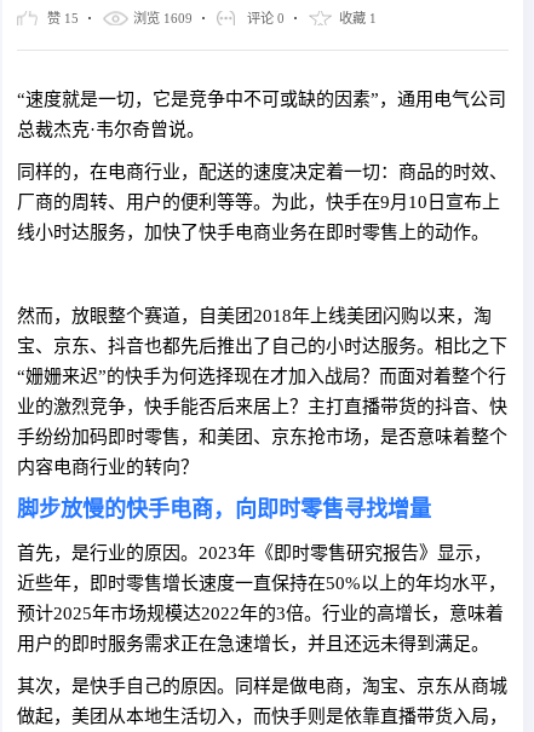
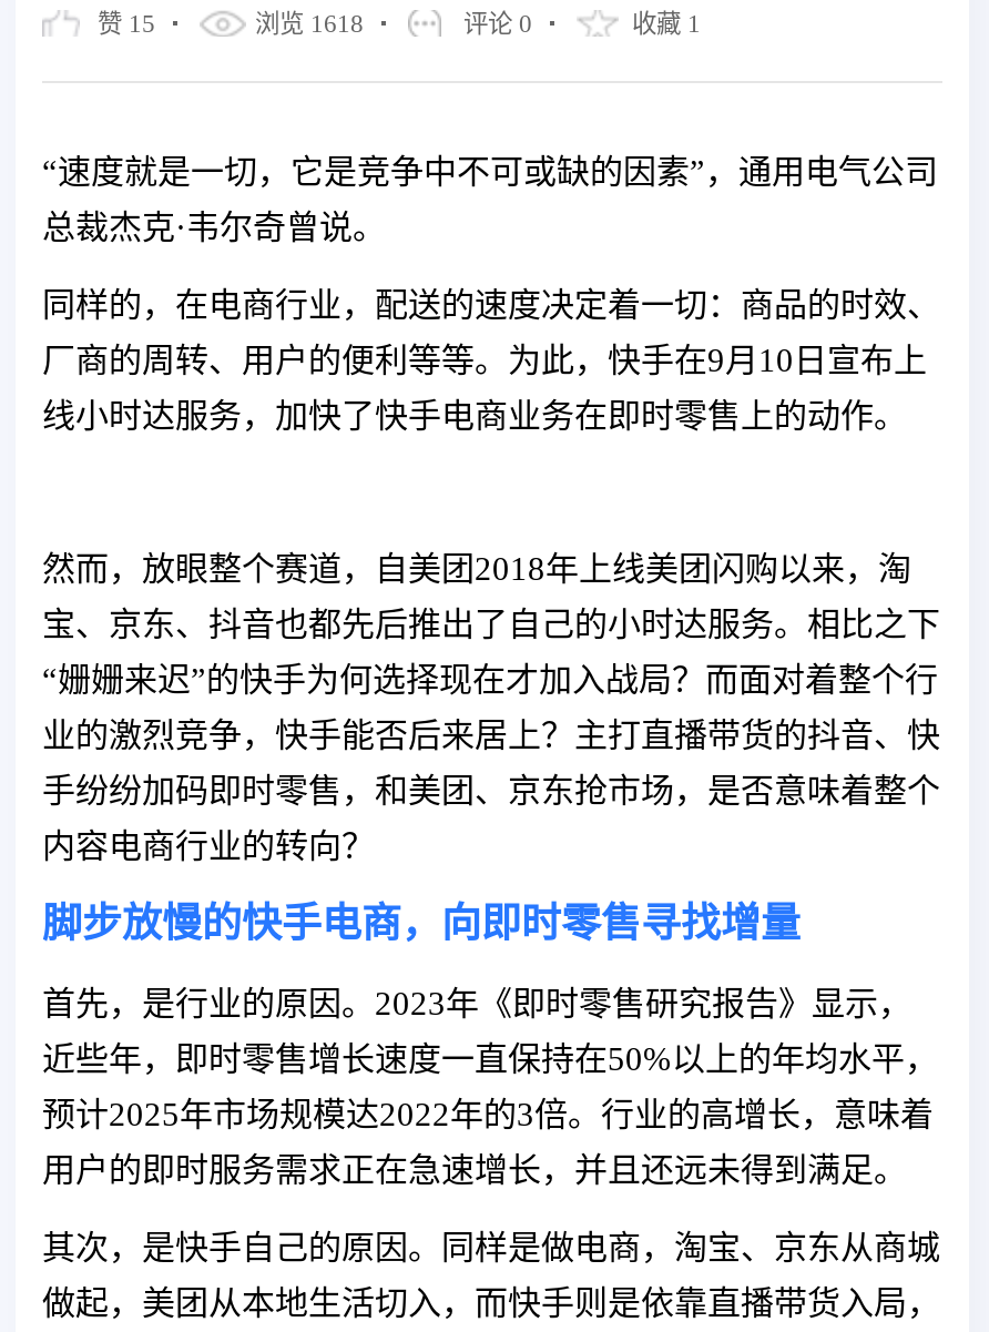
- 浏览 1609
+ 浏览 1618
